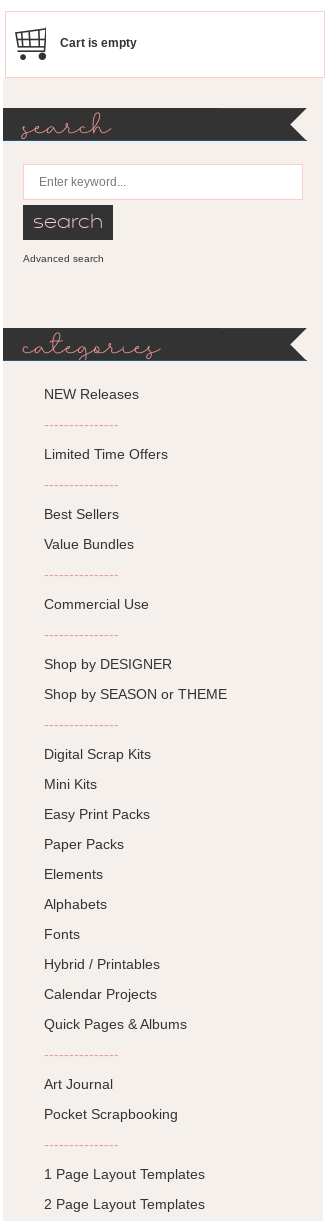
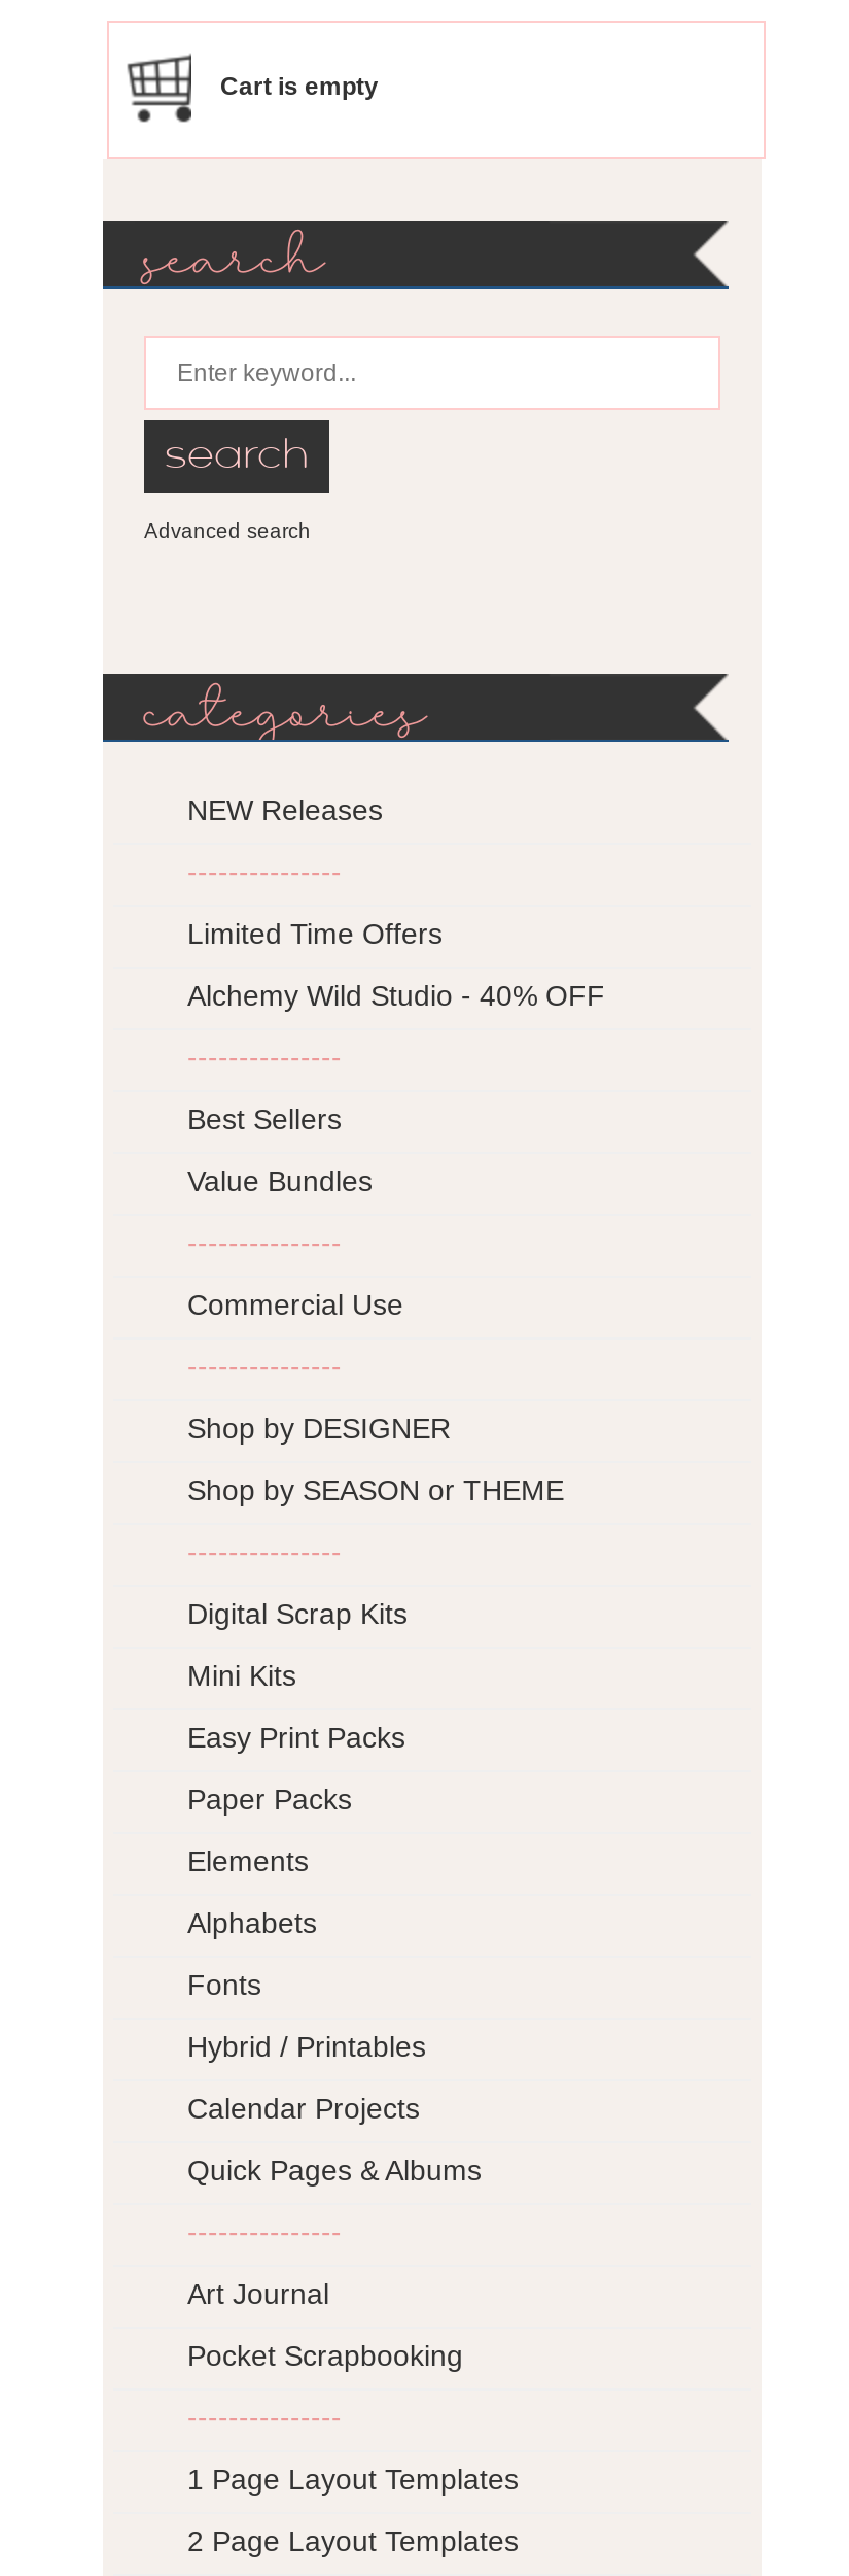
+ Alchemy Wild Studio - 40% OFF
